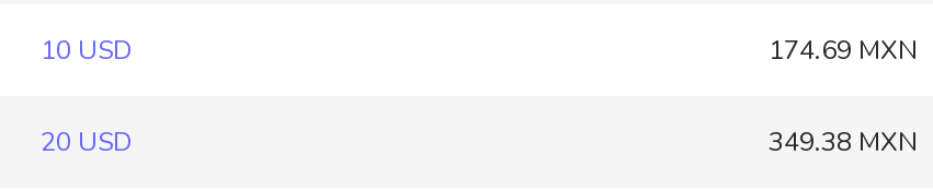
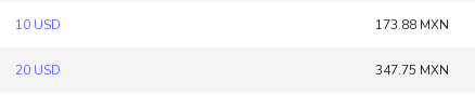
- 174.69 MXN
+ 173.88 MXN

- 349.38 MXN
+ 347.75 MXN
